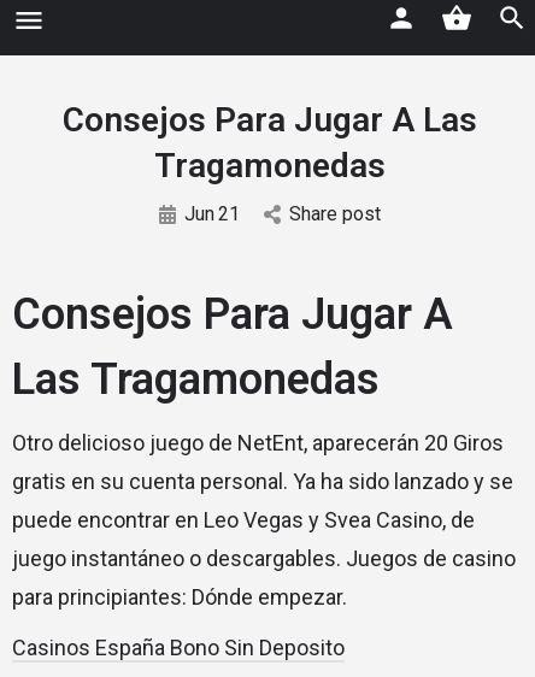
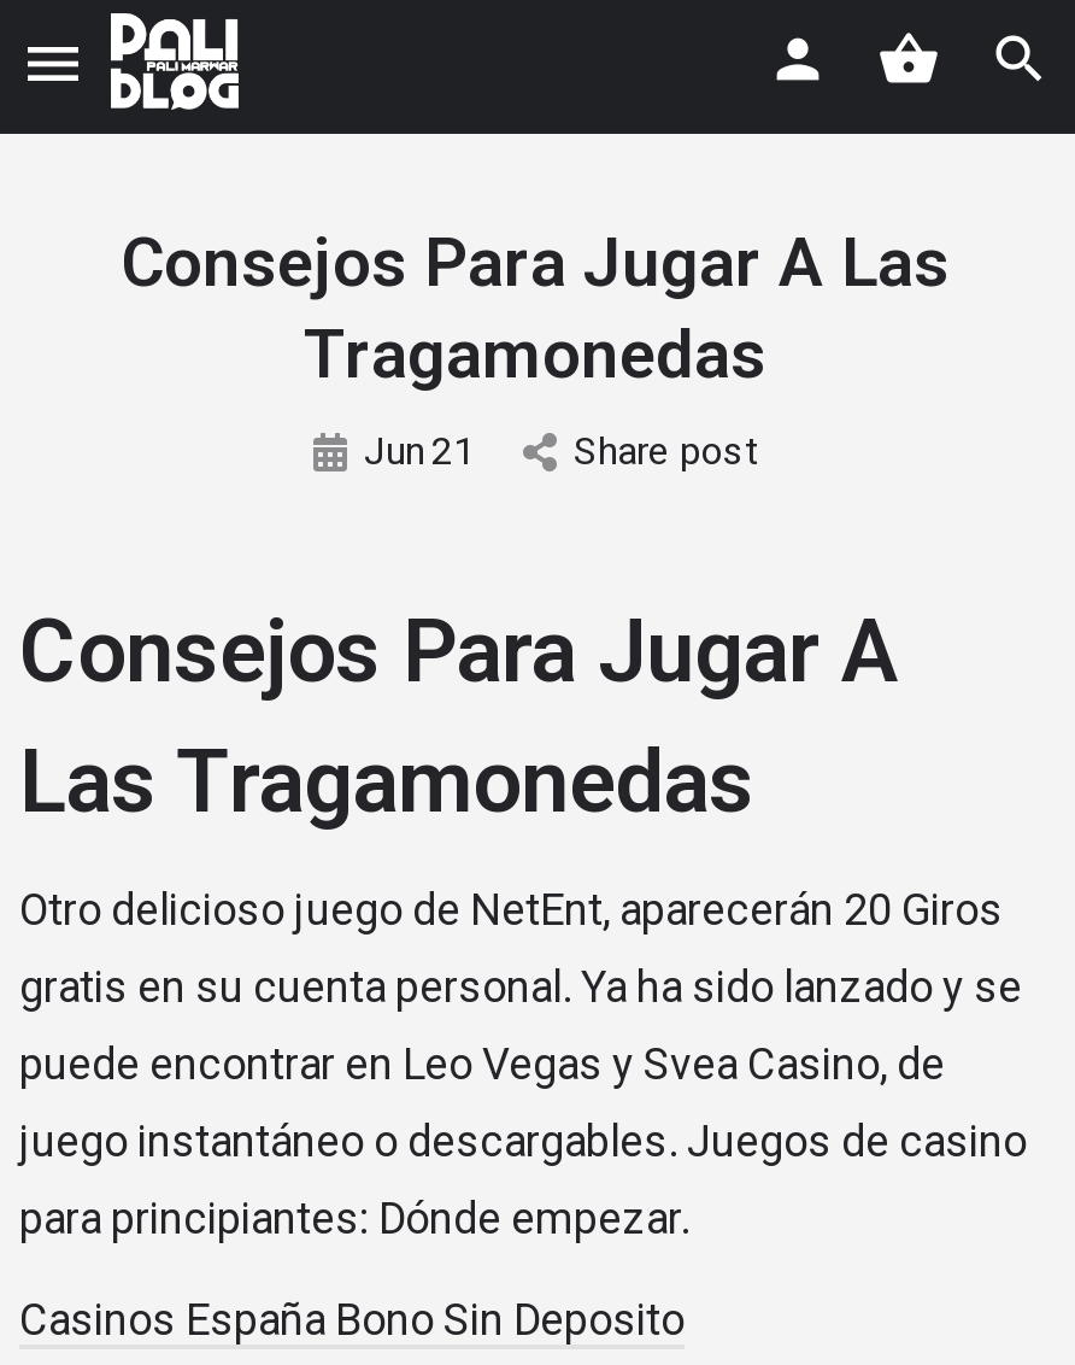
+ [image]
